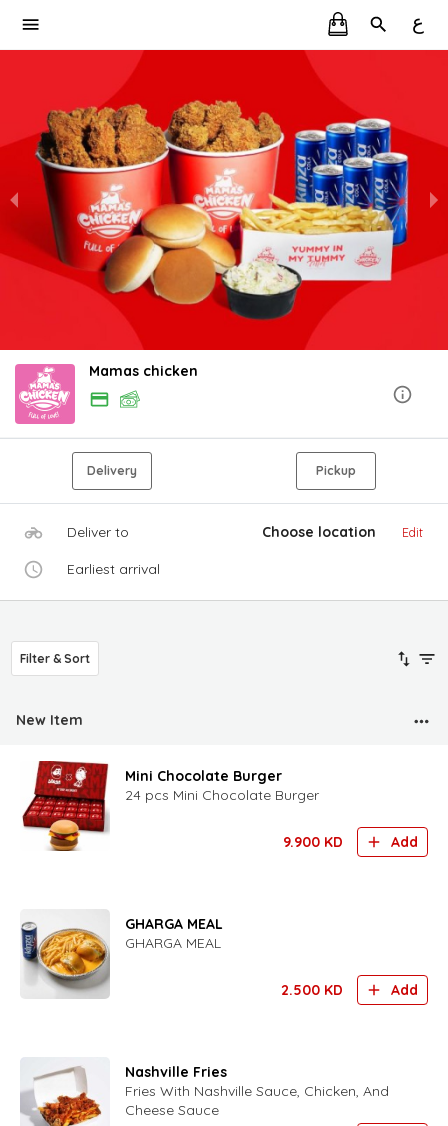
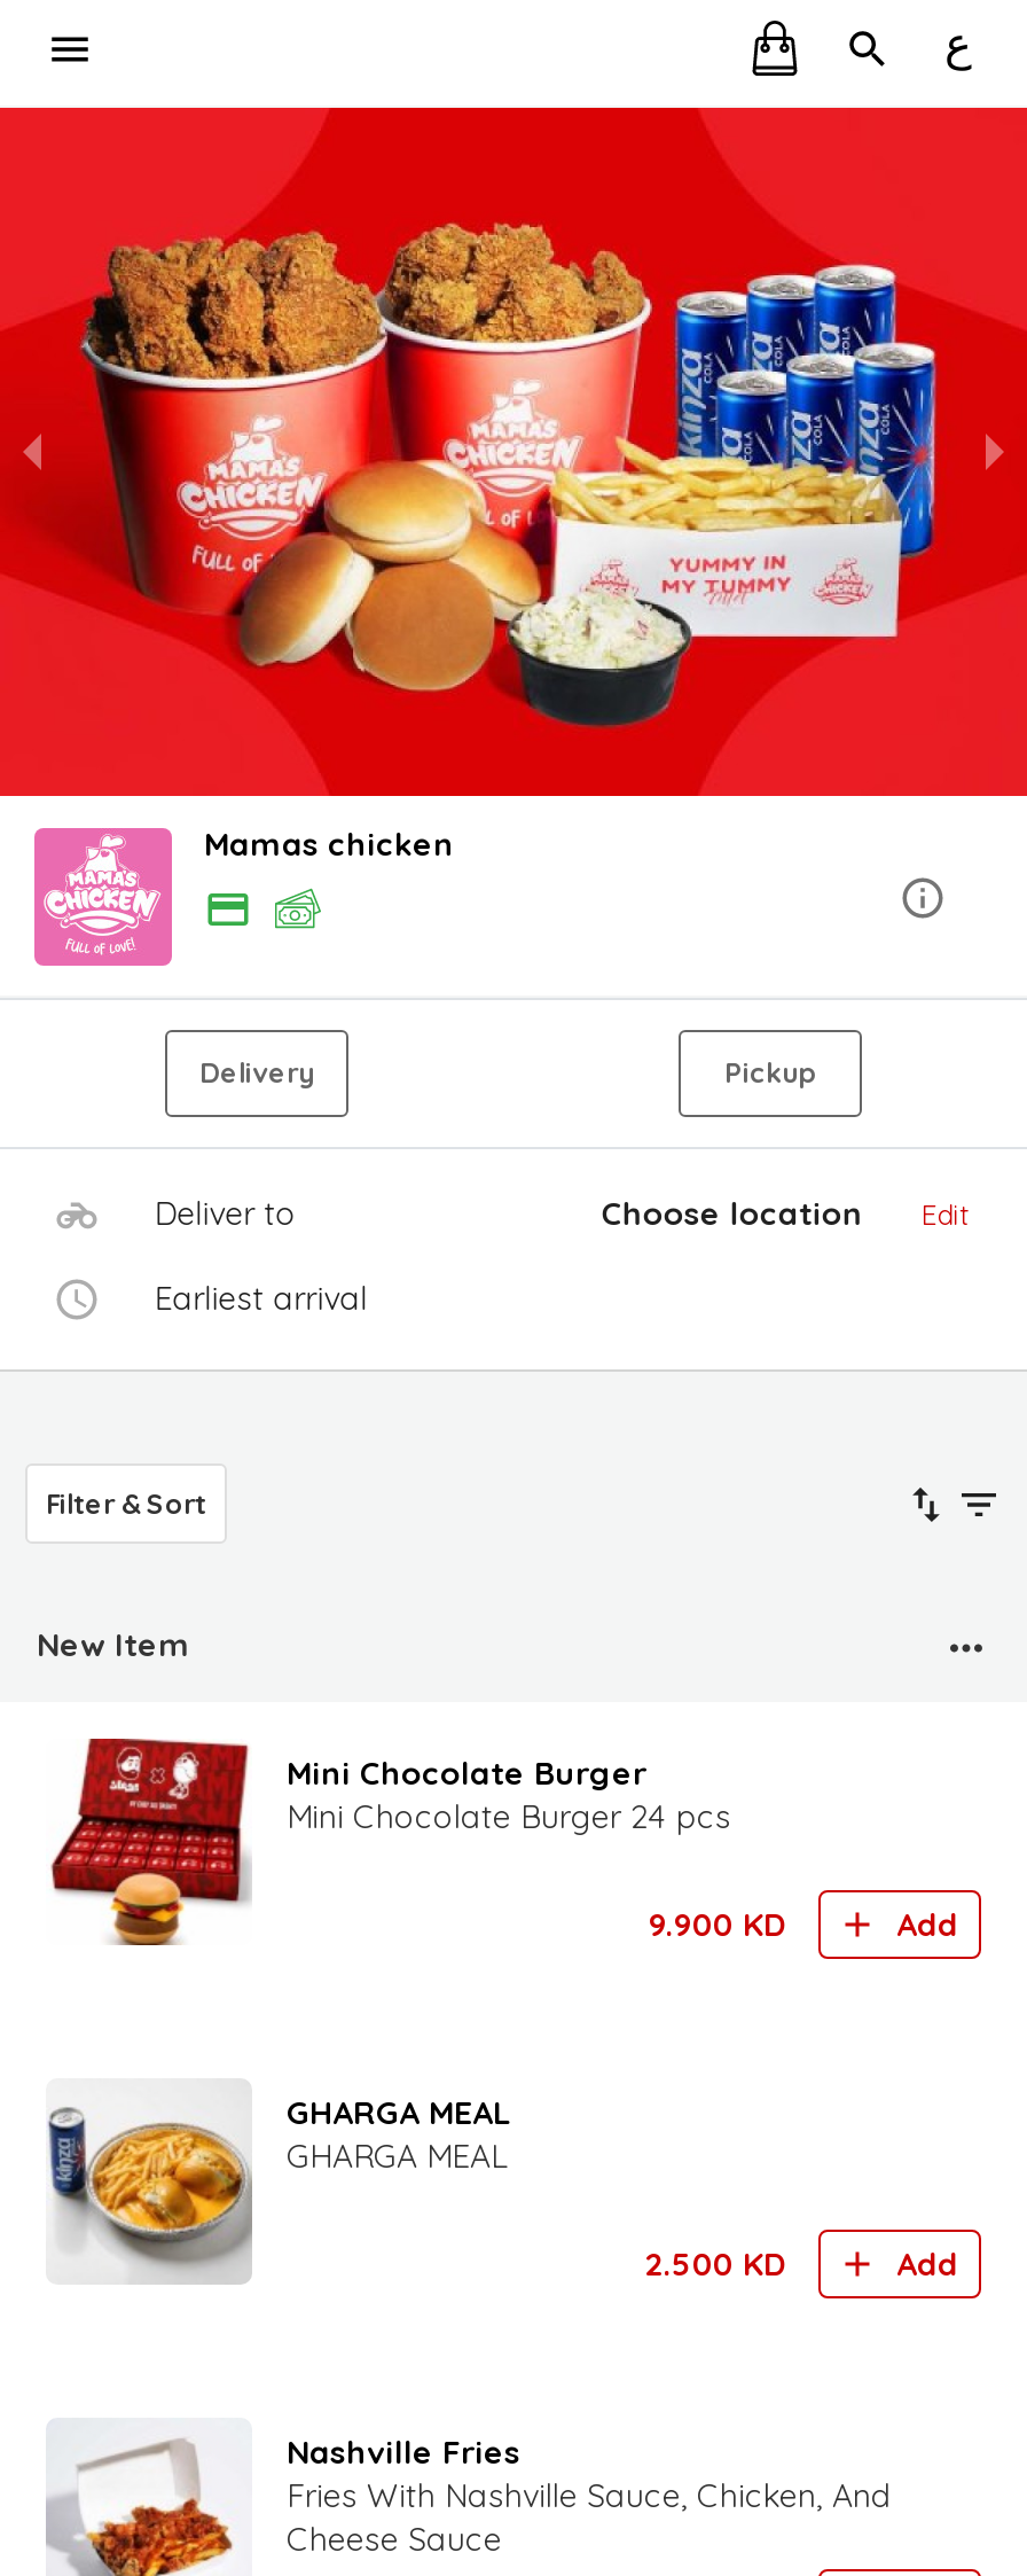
- 24 pcs Mini Chocolate Burger
+ Mini Chocolate Burger 24 pcs
